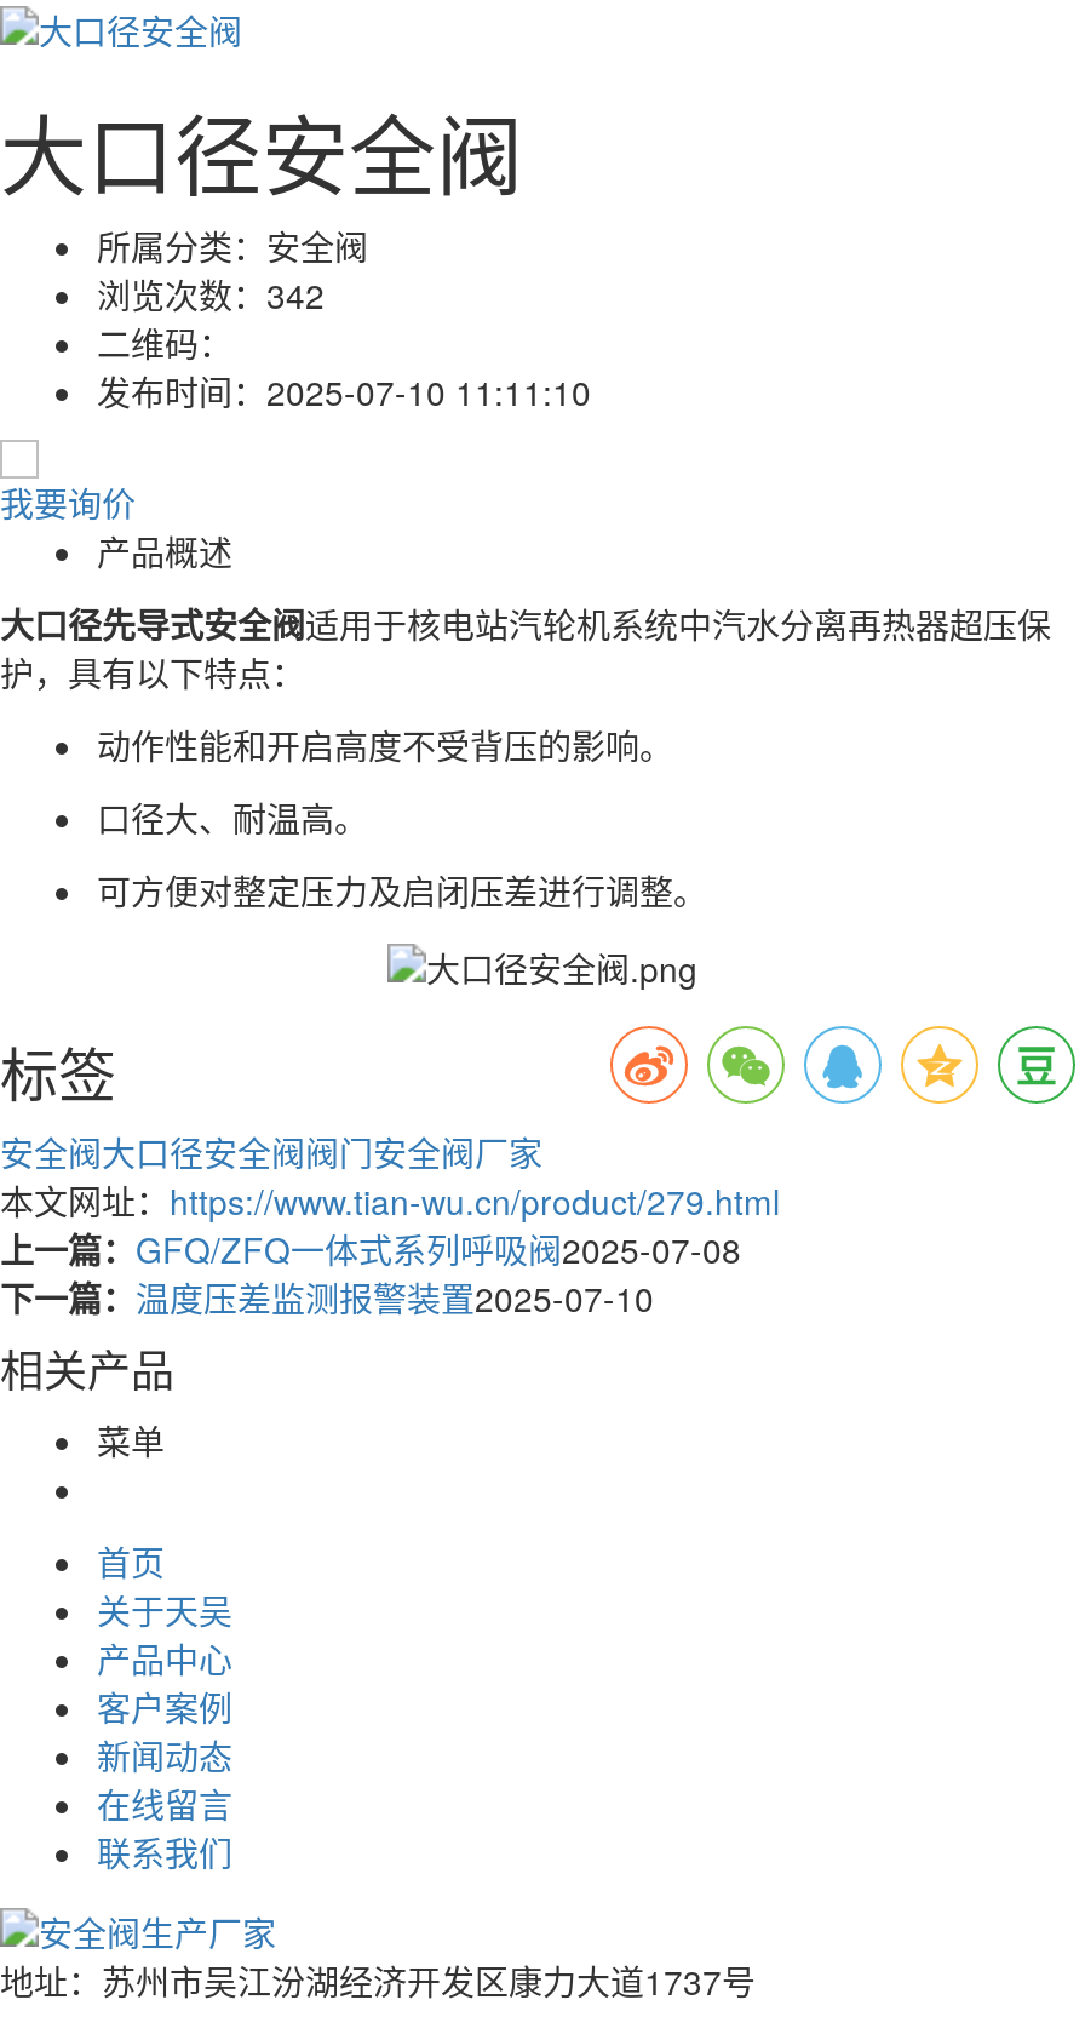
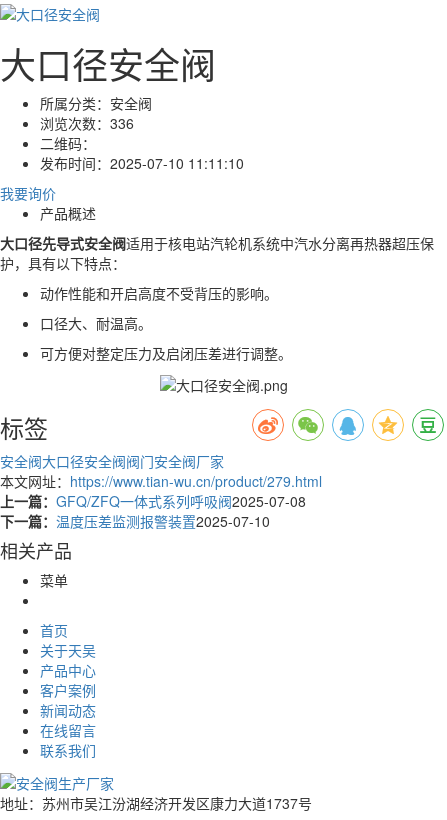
- 浏览次数：342
+ 浏览次数：336
